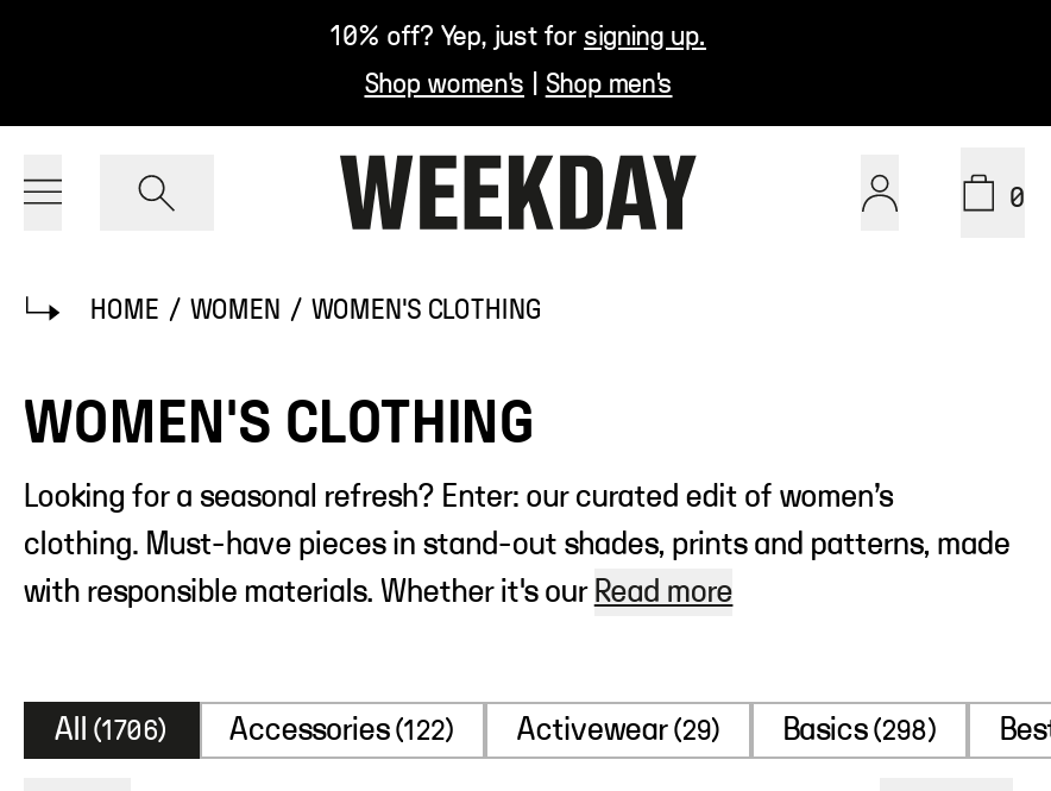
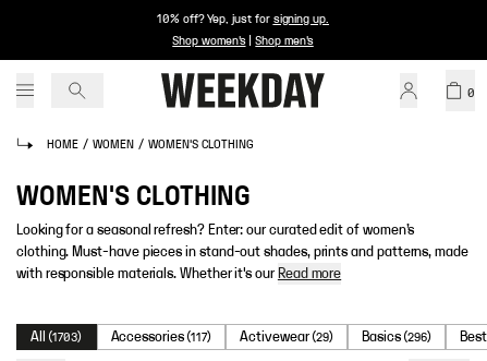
- All (1706)
+ All (1703)

- Accessories (122)
+ Accessories (117)

- Basics (298)
+ Basics (296)
